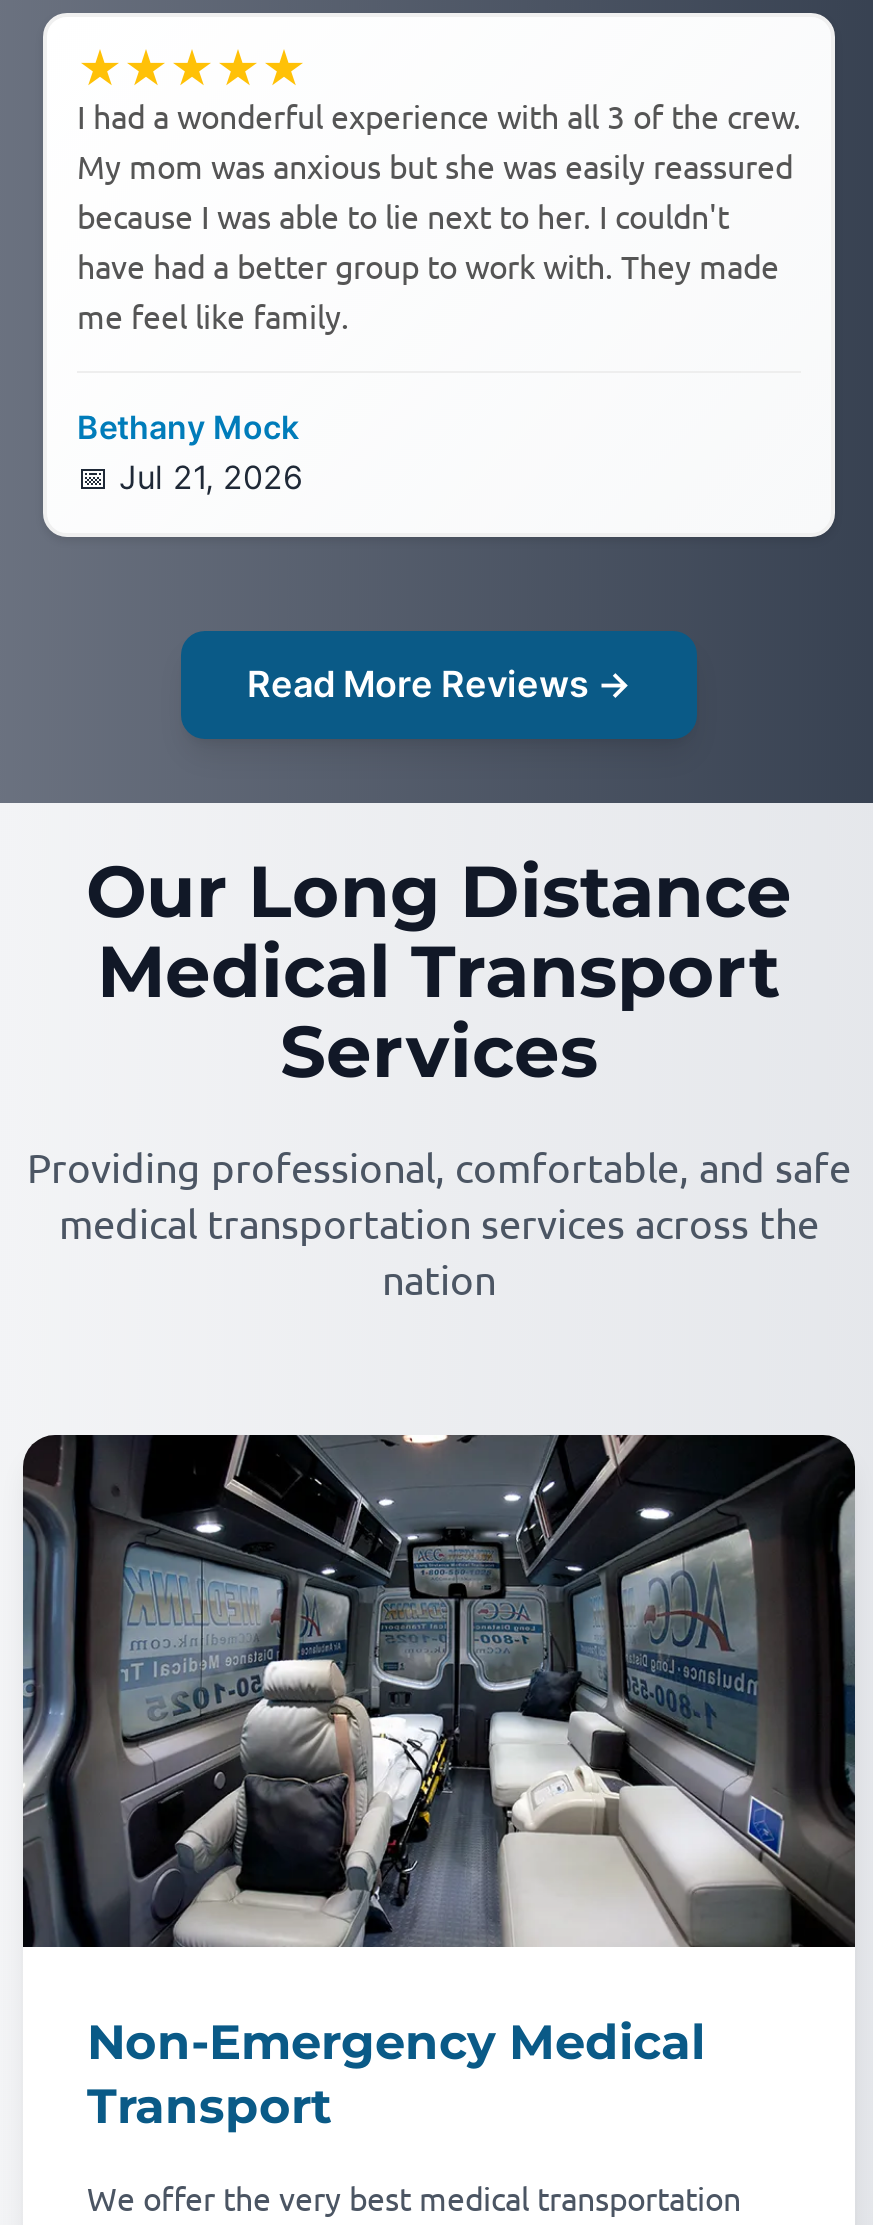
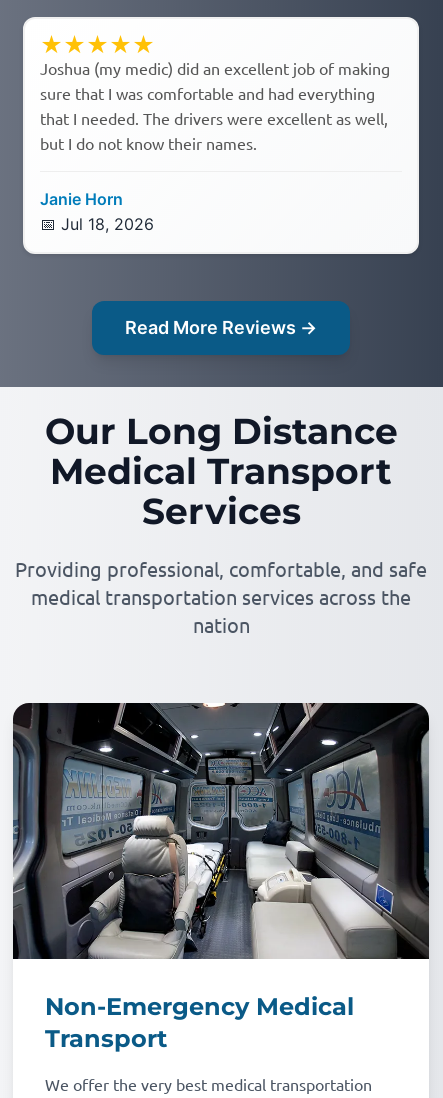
- I had a wonderful experience with all 3 of the crew.
- My mom was anxious but she was easily reassured
- because I was able to lie next to her. I couldn't
- have had a better group to work with. They made
- me feel like family.
+ Joshua (my medic) did an excellent job of making
+ sure that I was comfortable and had everything
+ that I needed. The drivers were excellent as well,
+ but I do not know their names.

- Bethany Mock
- Jul 21, 2026
+ Janie Horn
+ Jul 18, 2026
